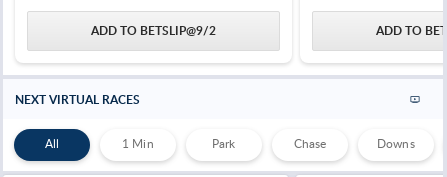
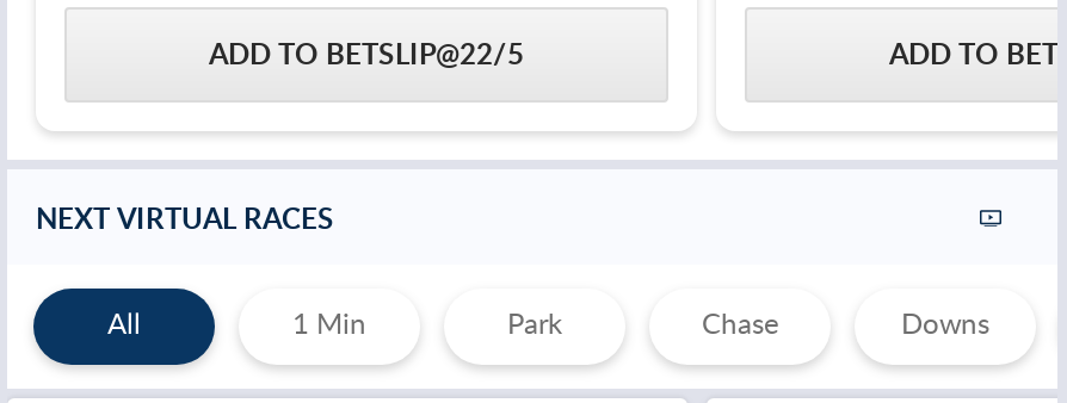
- ADD TO BETSLIP@9/2
+ ADD TO BETSLIP@22/5
